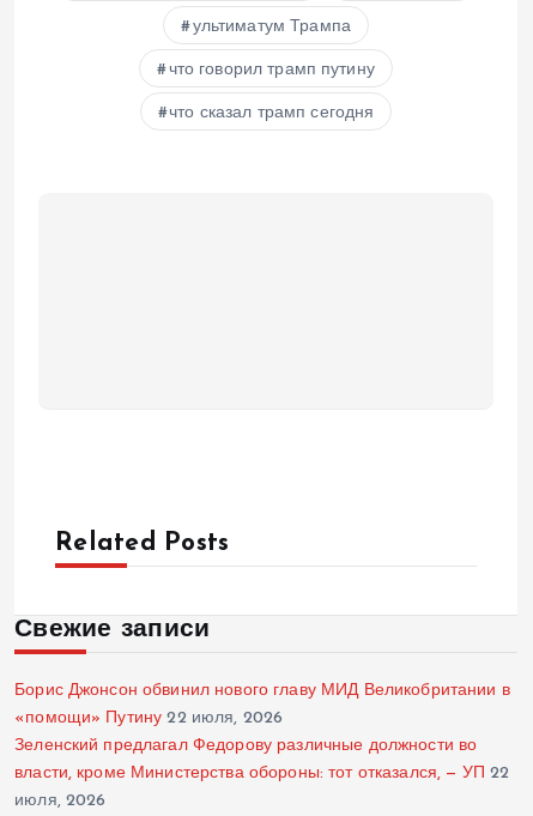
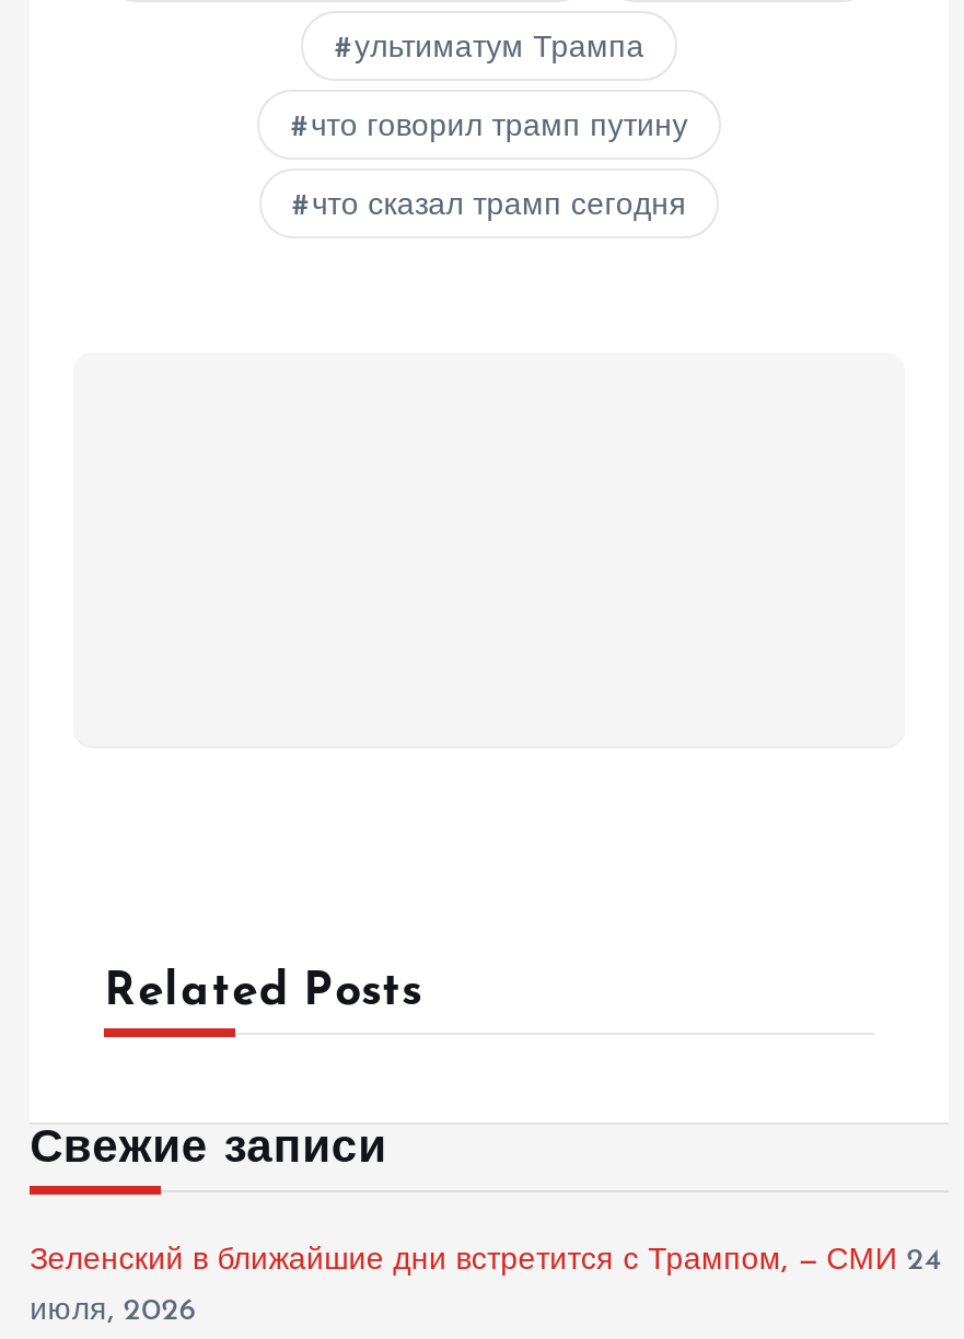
- Борис Джонсон обвинил нового главу МИД Великобритании в
- «помощи» Путину 22 июля, 2026
- Зеленский предлагал Федорову различные должности во
- власти, кроме Министерства обороны: тот отказался, — УП 22
+ Зеленский в ближайшие дни встретится с Трампом, — СМИ 24
